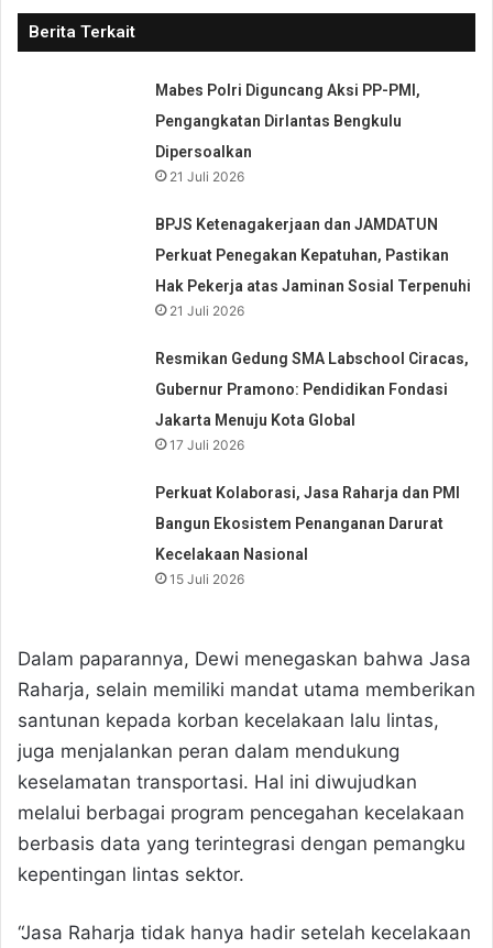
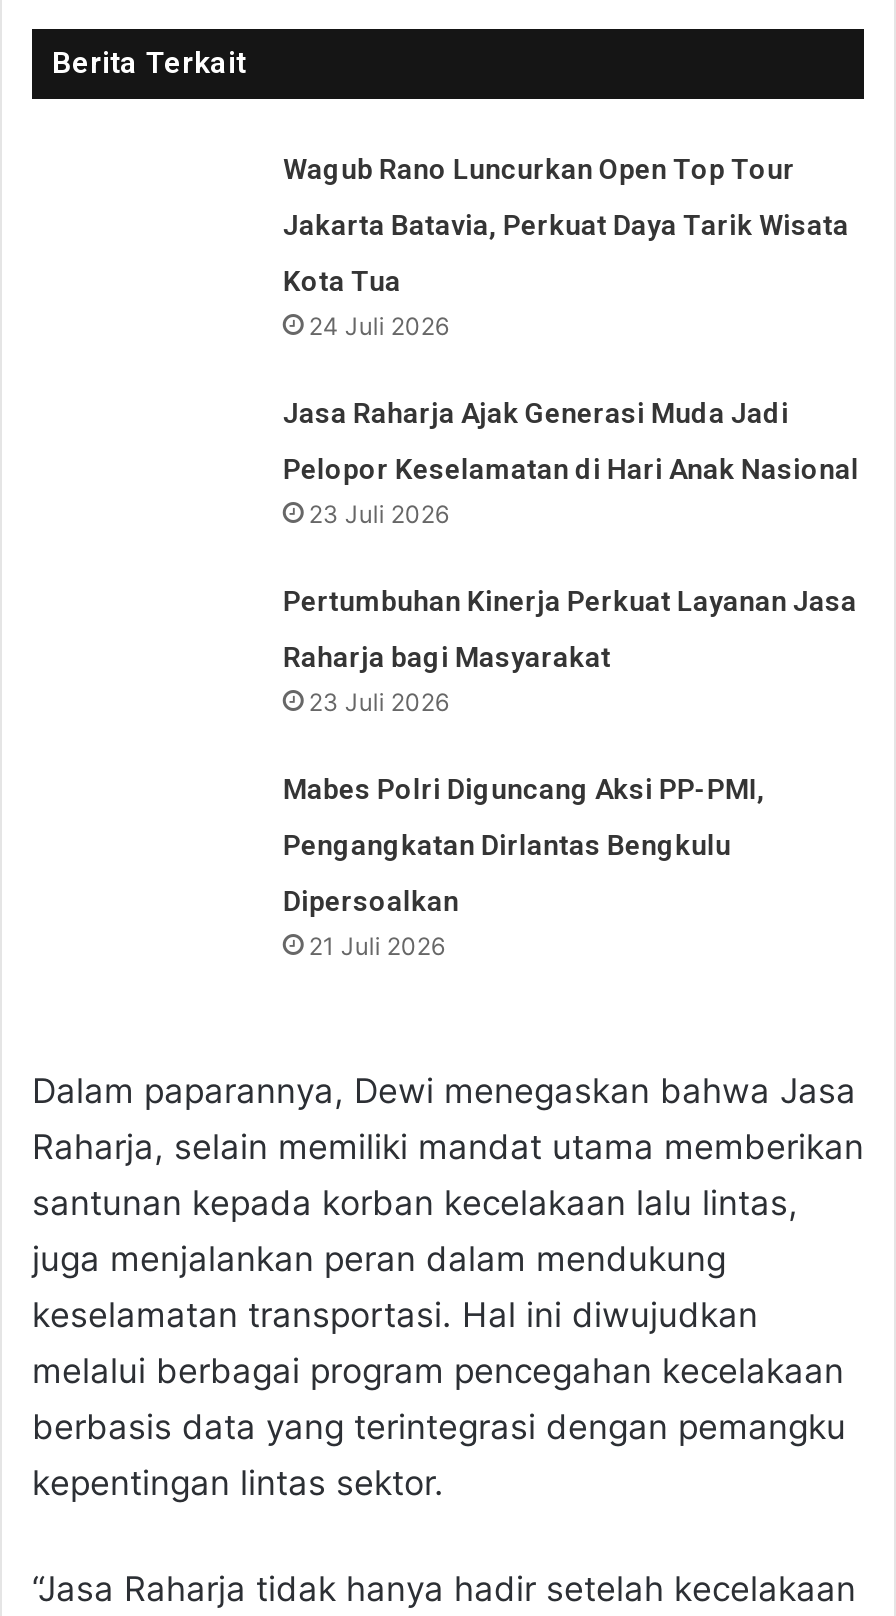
+ Wagub Rano Luncurkan Open Top Tour
+ Jakarta Batavia, Perkuat Daya Tarik Wisata
+ Kota Tua
+ 24 Juli 2026
+ Jasa Raharja Ajak Generasi Muda Jadi
+ Pelopor Keselamatan di Hari Anak Nasional
+ 23 Juli 2026
+ Pertumbuhan Kinerja Perkuat Layanan Jasa
+ Raharja bagi Masyarakat
+ 23 Juli 2026

moved down: Mabes Polri Diguncang Aksi PP-PMI, | Pengangkatan Dirlantas Bengkulu | Dipersoalkan | 21 Juli 2026

- BPJS Ketenagakerjaan dan JAMDATUN
- Perkuat Penegakan Kepatuhan, Pastikan
- Hak Pekerja atas Jaminan Sosial Terpenuhi
- 21 Juli 2026
- Resmikan Gedung SMA Labschool Ciracas,
- Gubernur Pramono: Pendidikan Fondasi
- Jakarta Menuju Kota Global
- 17 Juli 2026
- Perkuat Kolaborasi, Jasa Raharja dan PMI
- Bangun Ekosistem Penanganan Darurat
- Kecelakaan Nasional
- 15 Juli 2026
